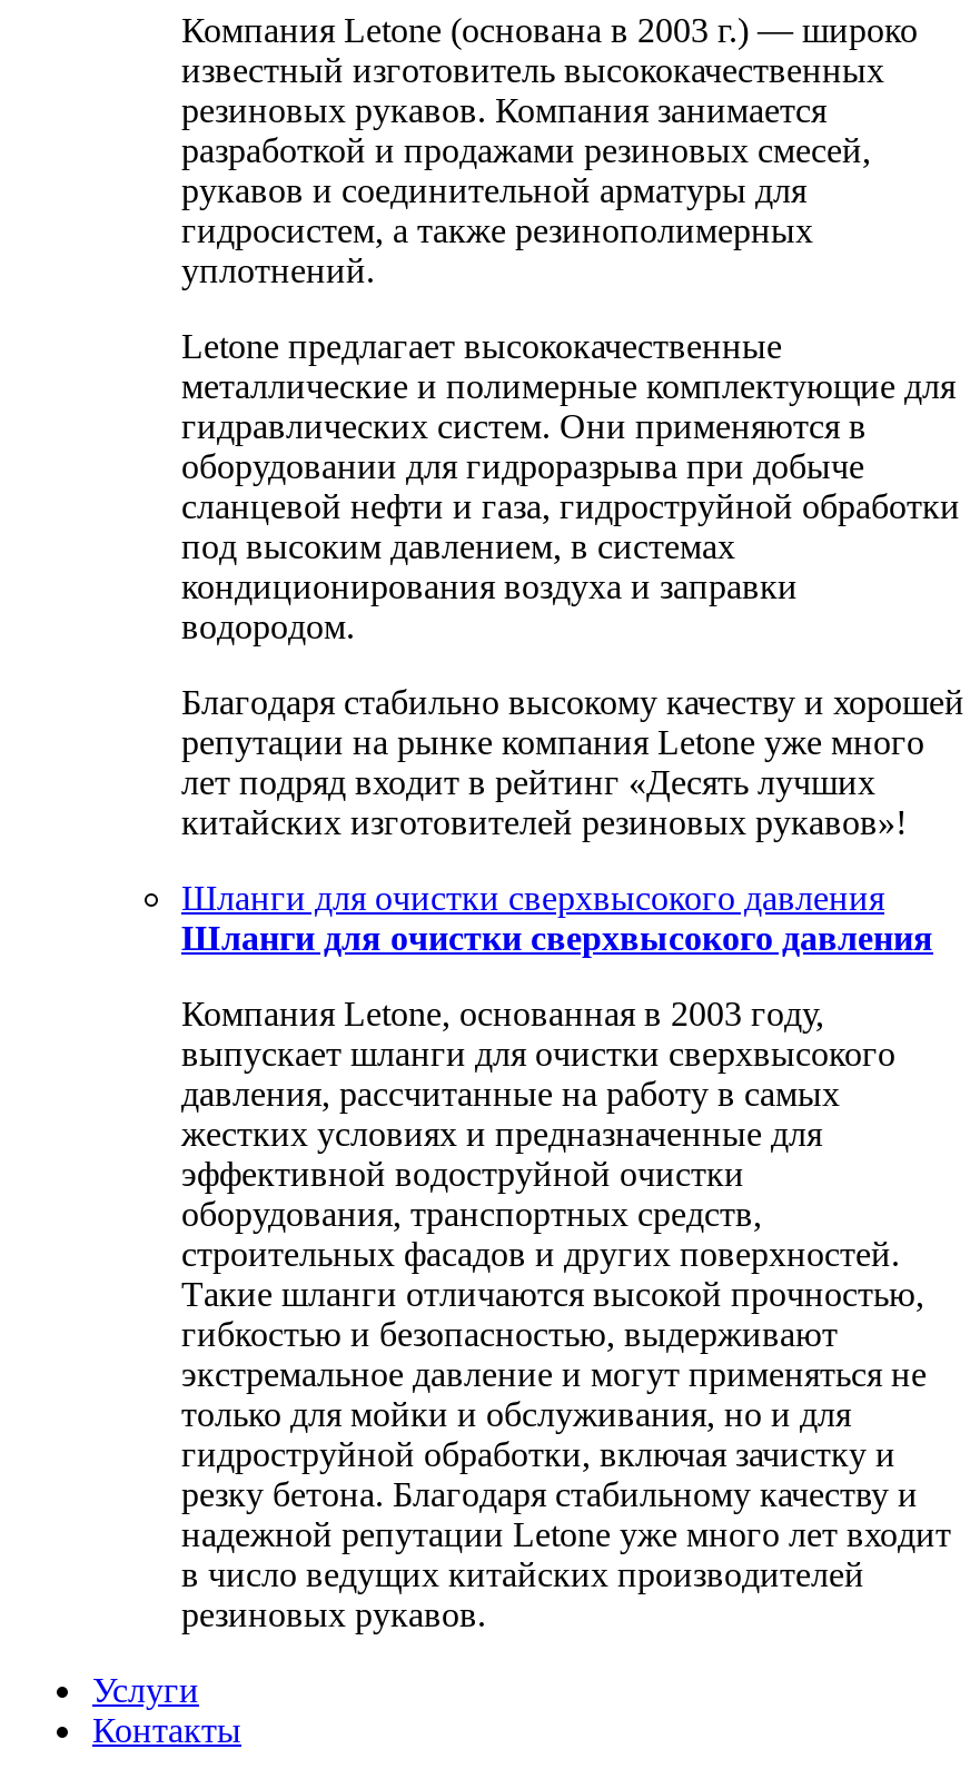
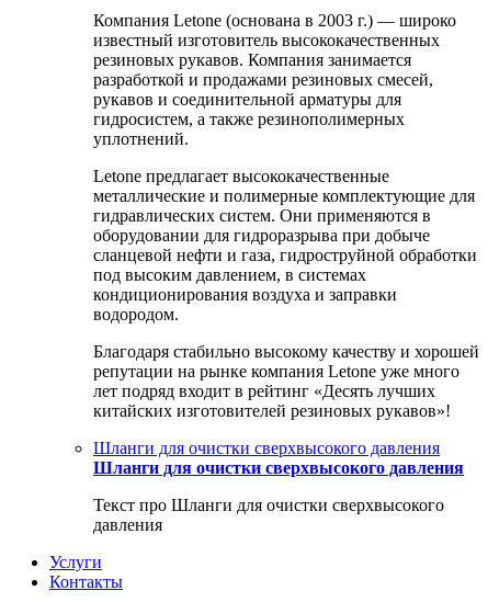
- Компания Letone, основанная в 2003 году,
- выпускает шланги для очистки сверхвысокого
- давления, рассчитанные на работу в самых
- жестких условиях и предназначенные для
- эффективной водоструйной очистки
- оборудования, транспортных средств,
- строительных фасадов и других поверхностей.
- Такие шланги отличаются высокой прочностью,
- гибкостью и безопасностью, выдерживают
- экстремальное давление и могут применяться не
- только для мойки и обслуживания, но и для
- гидроструйной обработки, включая зачистку и
- резку бетона. Благодаря стабильному качеству и
- надежной репутации Letone уже много лет входит
- в число ведущих китайских производителей
- резиновых рукавов.
+ Текст про Шланги для очистки сверхвысокого
+ давления
